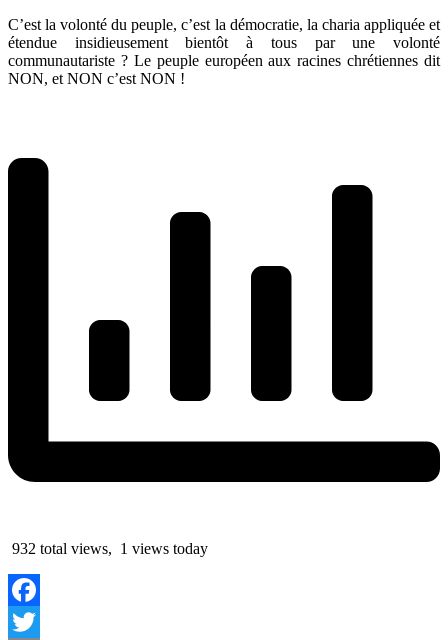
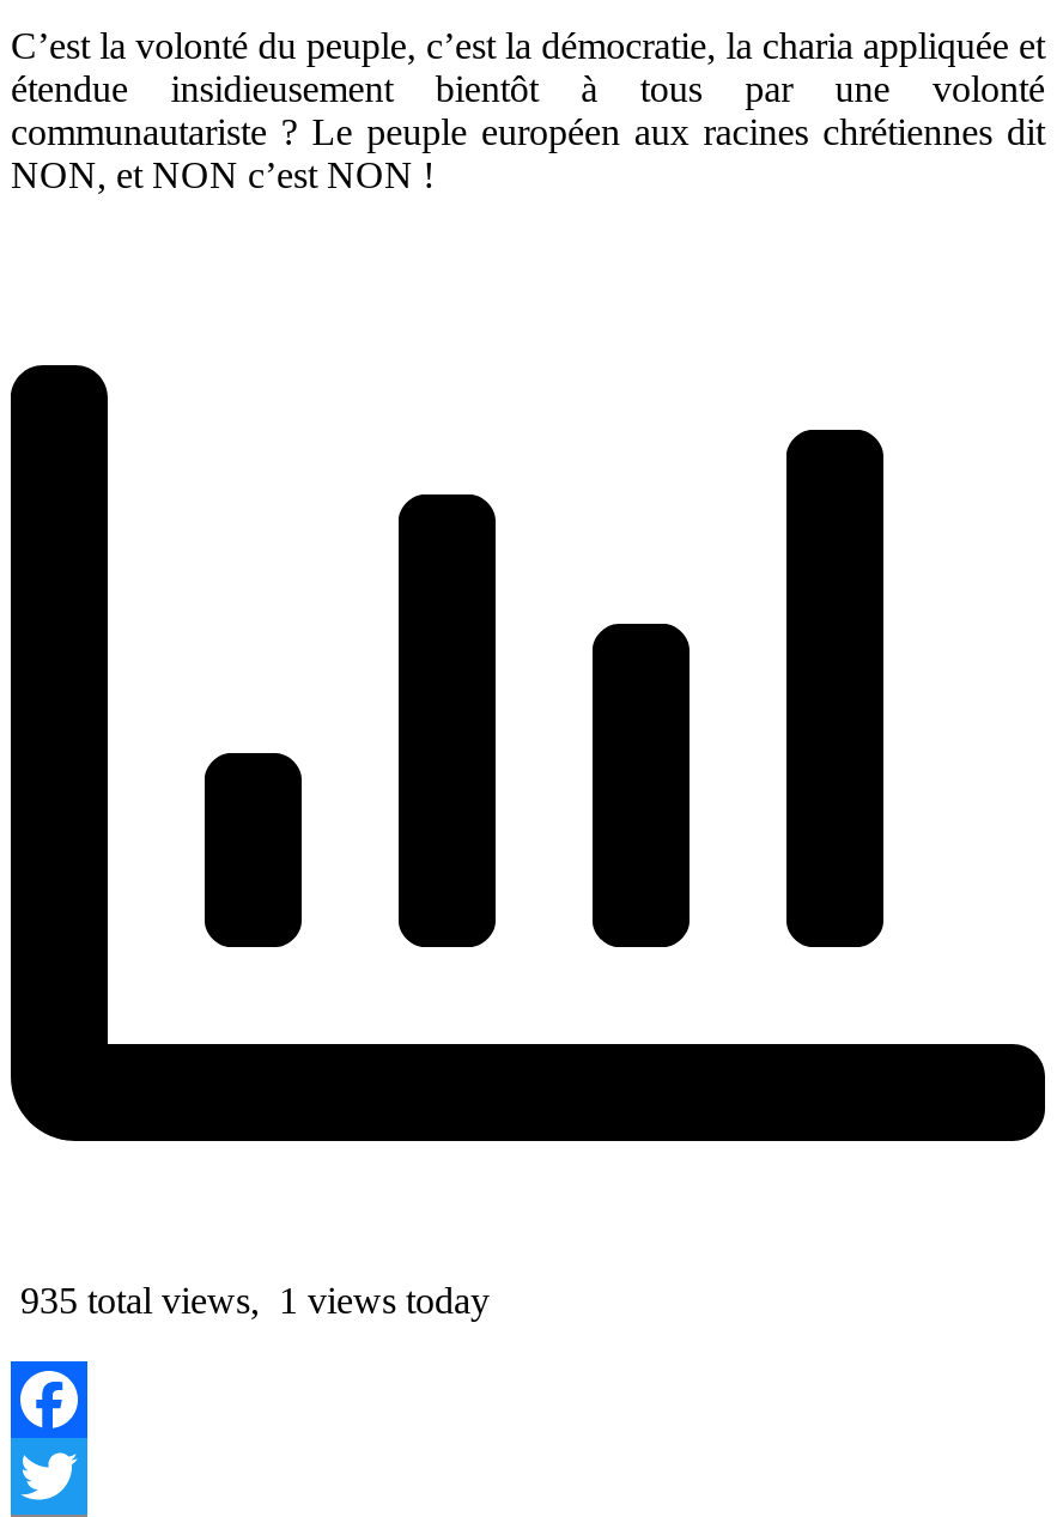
- 932 total views, 1 views today
+ 935 total views, 1 views today
